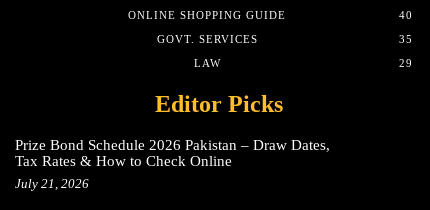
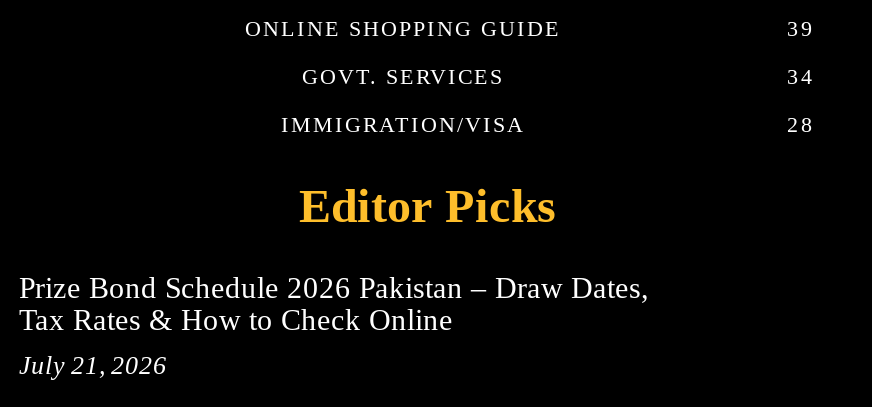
- 40
+ 39

- 35
+ 34

- LAW
- 29
+ IMMIGRATION/VISA
+ 28
